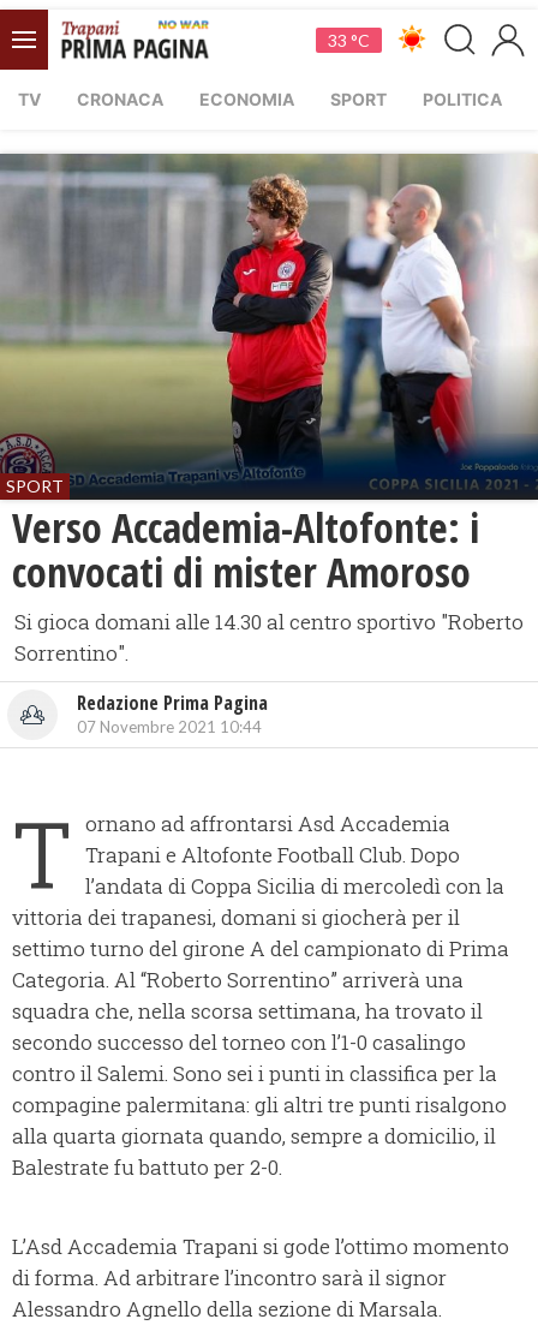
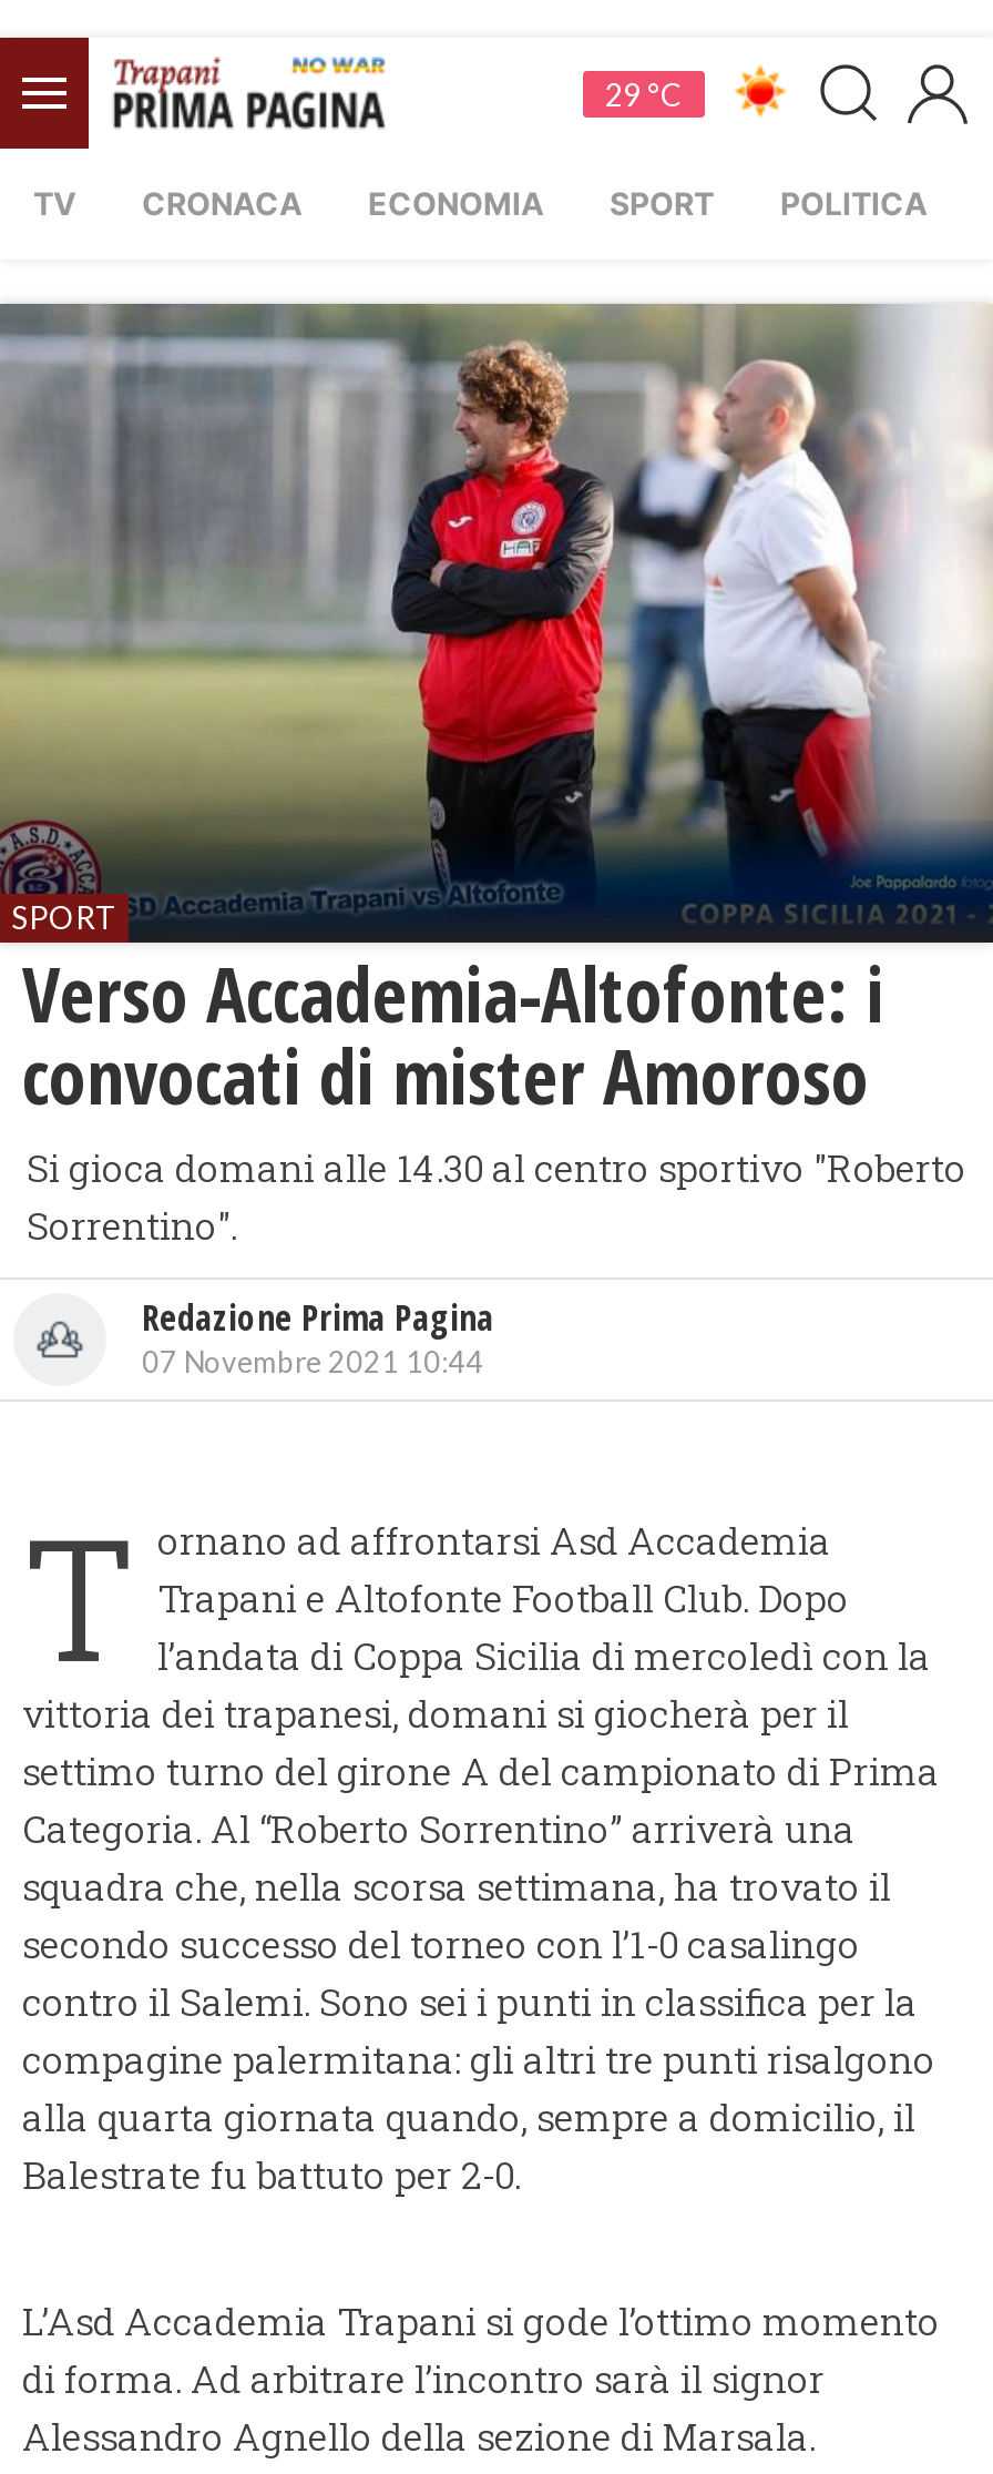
- 33 °C
+ 29 °C
